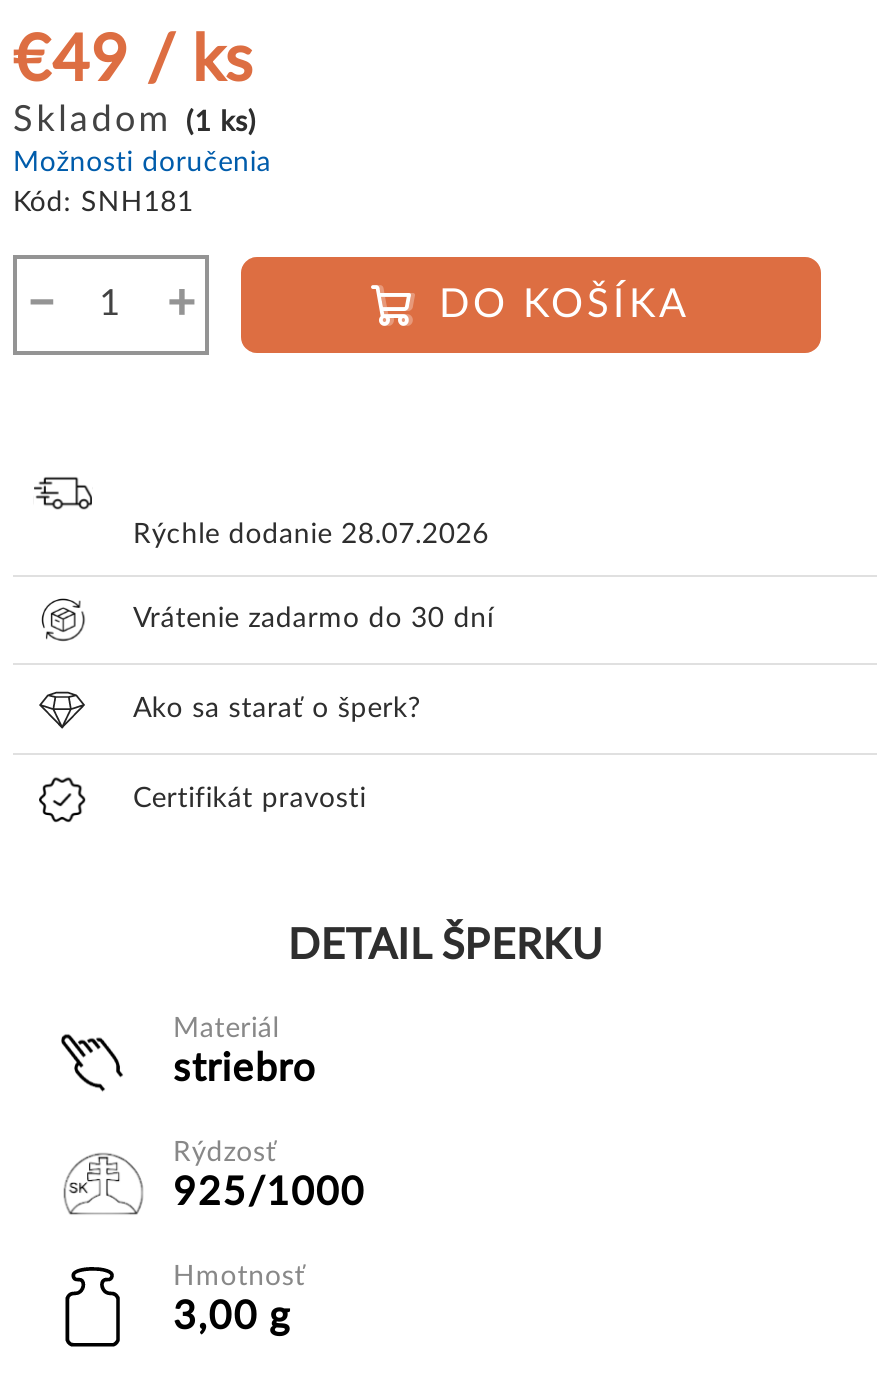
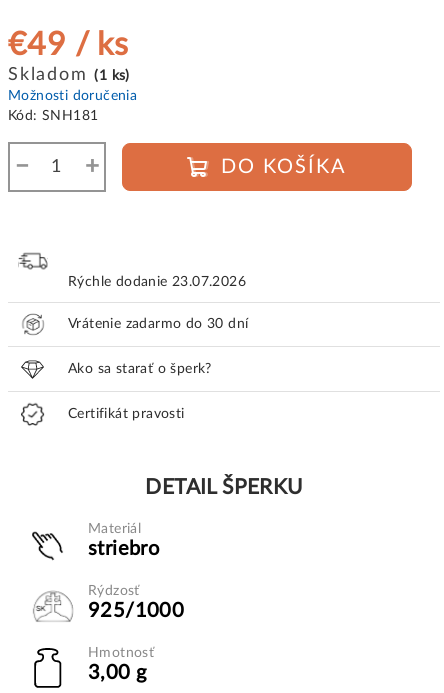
- Rýchle dodanie 28.07.2026
+ Rýchle dodanie 23.07.2026
